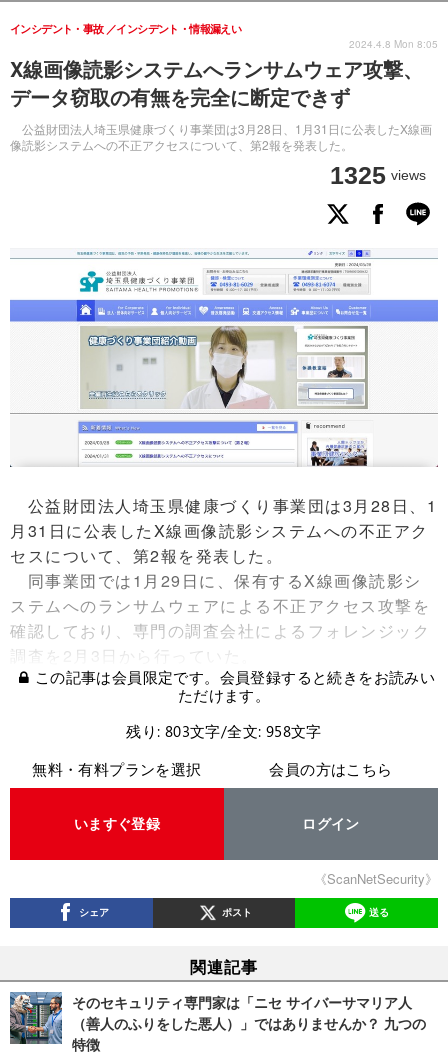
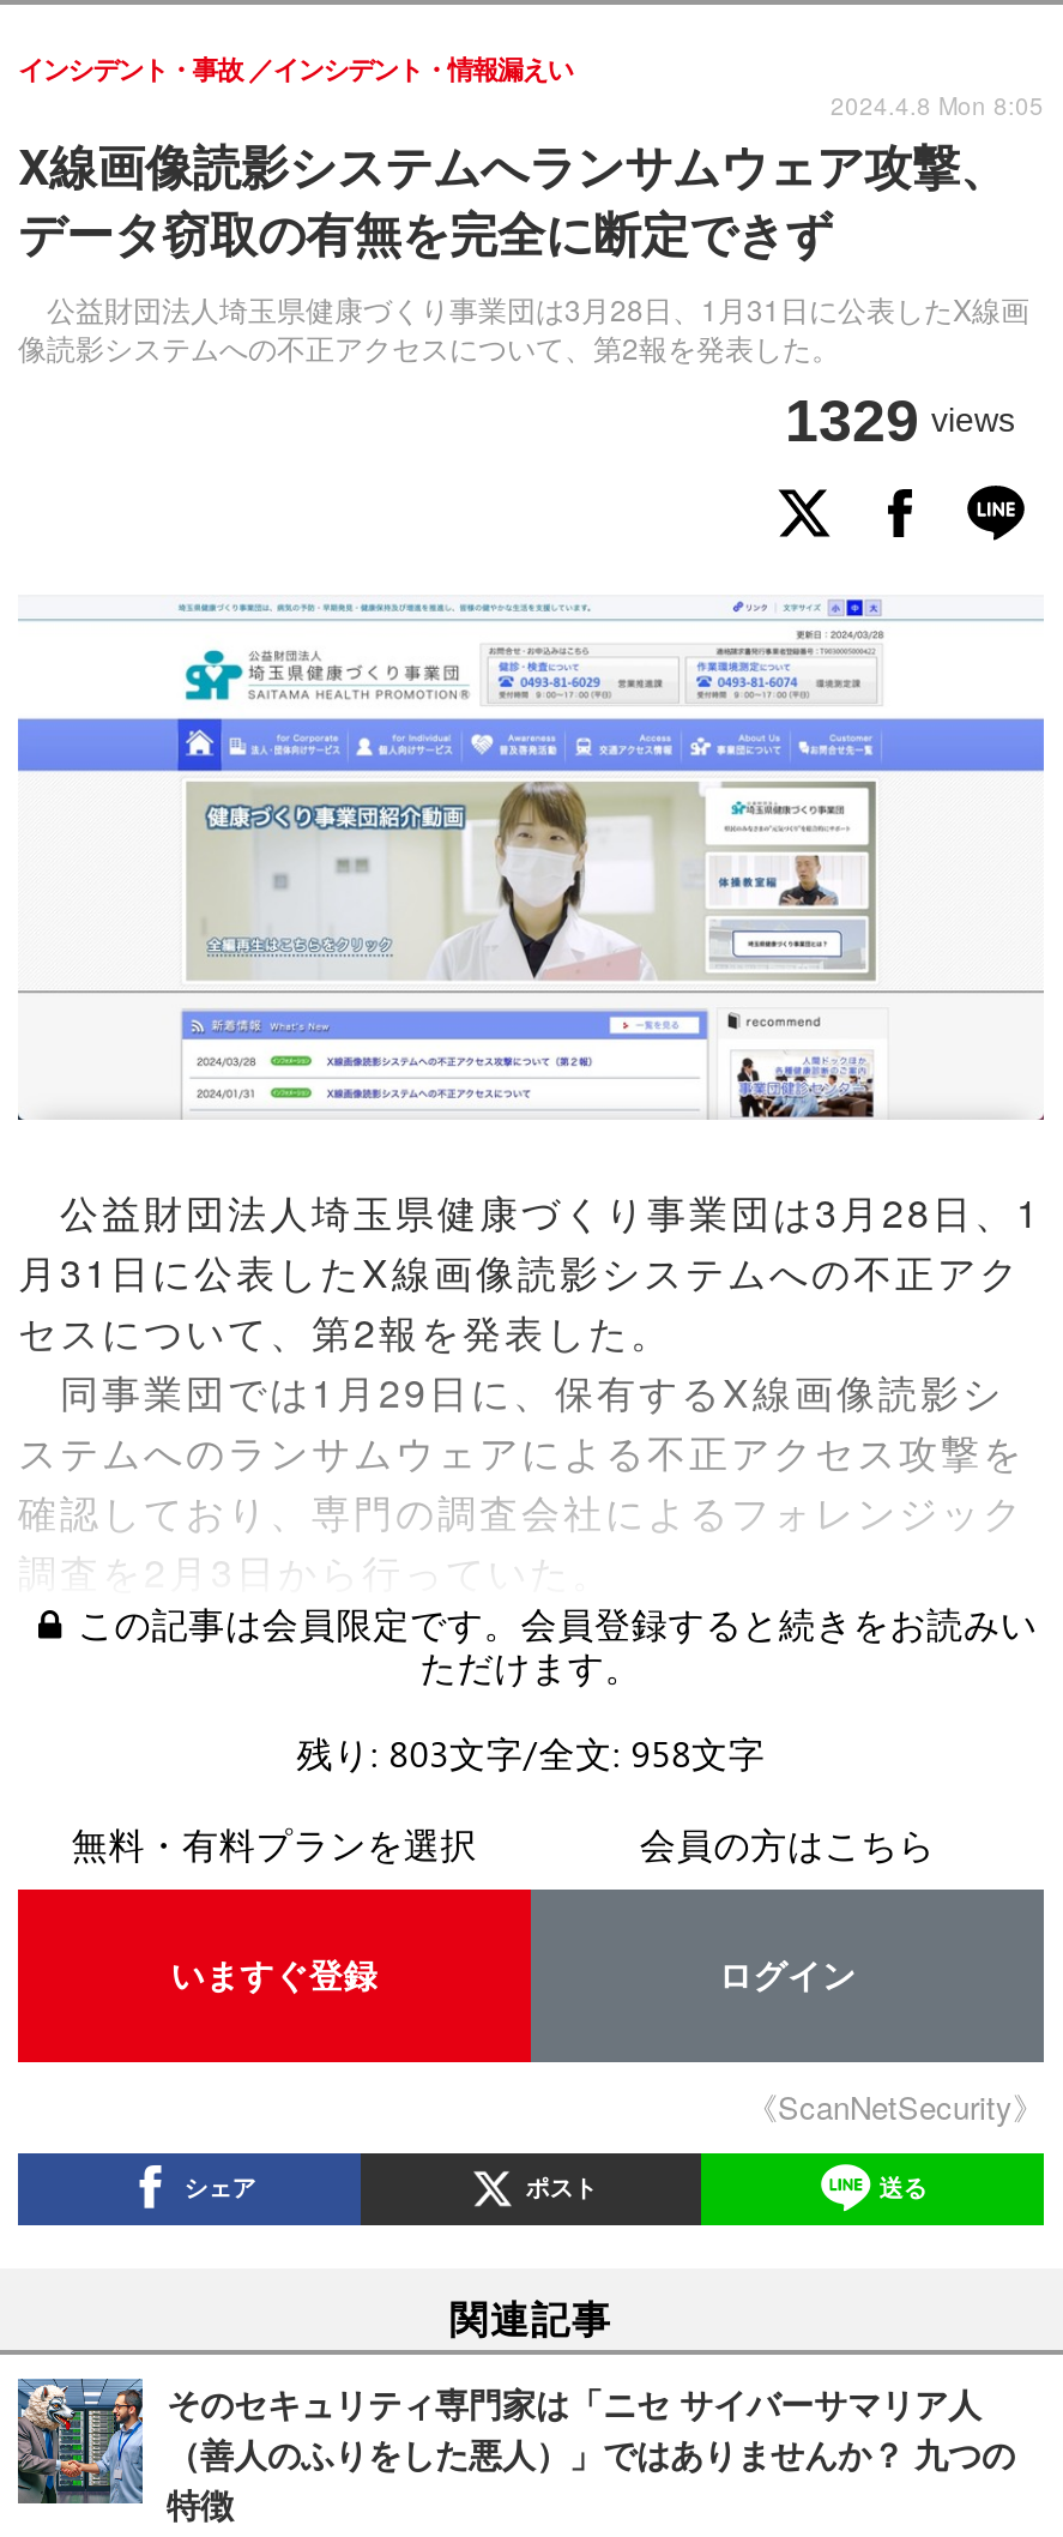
- 1325 views
+ 1329 views
